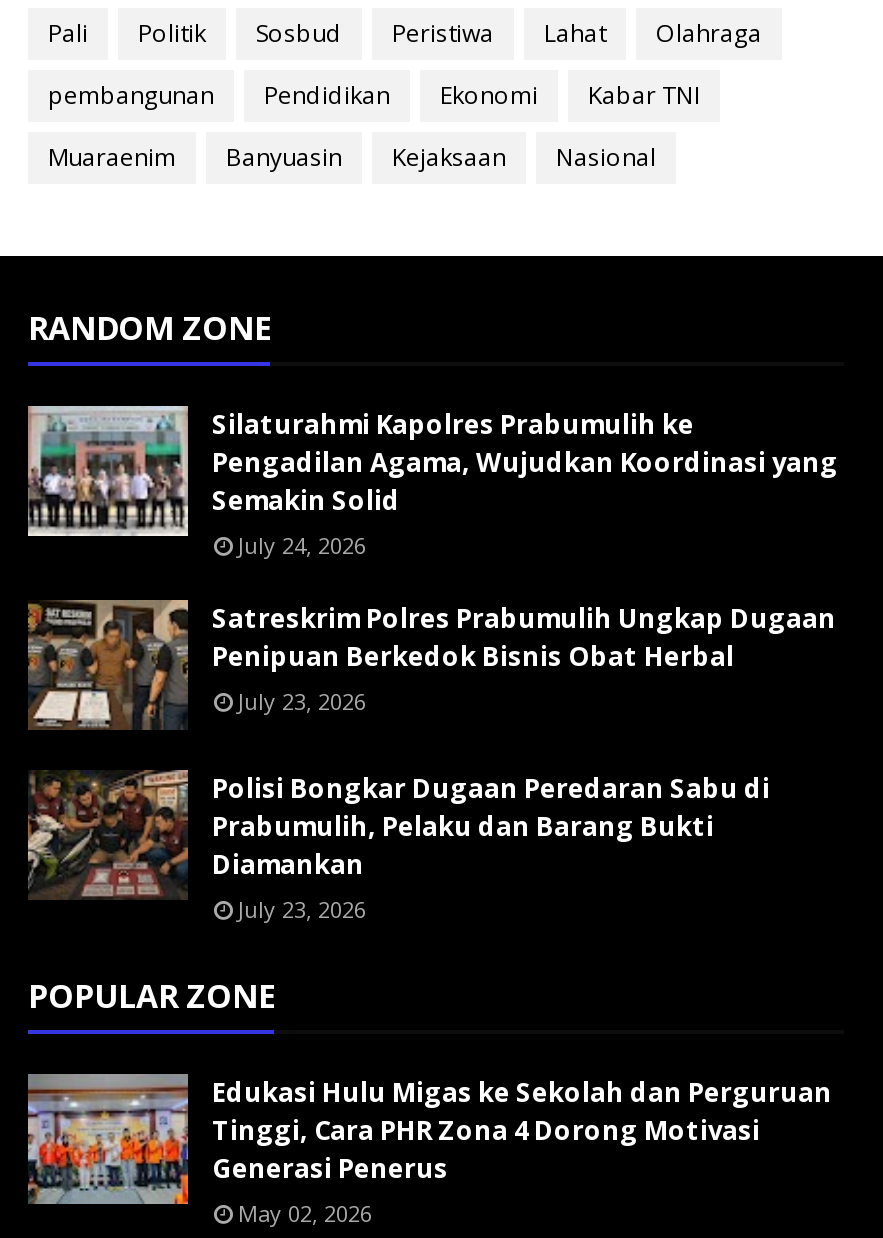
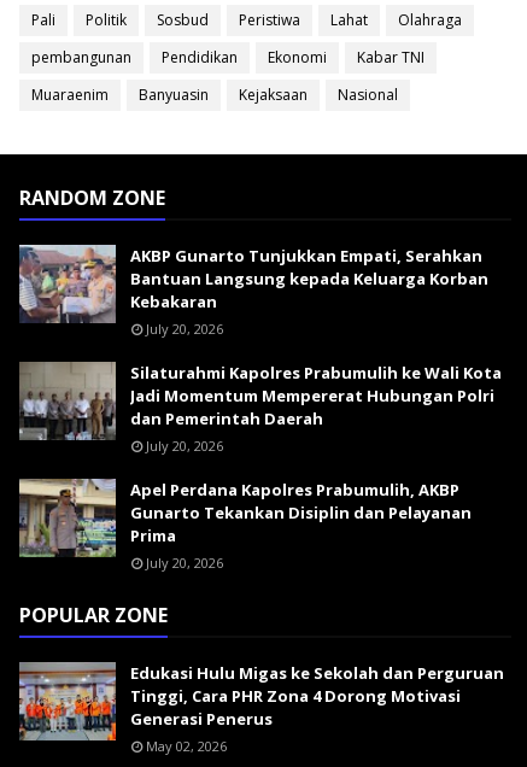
- [image]
- Silaturahmi Kapolres Prabumulih ke
- Pengadilan Agama, Wujudkan Koordinasi yang
- Semakin Solid
- July 24, 2026
+ [image]
+ AKBP Gunarto Tunjukkan Empati, Serahkan
+ Bantuan Langsung kepada Keluarga Korban
+ Kebakaran
+ July 20, 2026

- [image]
- Satreskrim Polres Prabumulih Ungkap Dugaan
- Penipuan Berkedok Bisnis Obat Herbal
- July 23, 2026
+ [image]
+ Silaturahmi Kapolres Prabumulih ke Wali Kota
+ Jadi Momentum Mempererat Hubungan Polri
+ dan Pemerintah Daerah
+ July 20, 2026

- [image]
- Polisi Bongkar Dugaan Peredaran Sabu di
- Prabumulih, Pelaku dan Barang Bukti
- Diamankan
- July 23, 2026
+ [image]
+ Apel Perdana Kapolres Prabumulih, AKBP
+ Gunarto Tekankan Disiplin dan Pelayanan
+ Prima
+ July 20, 2026
